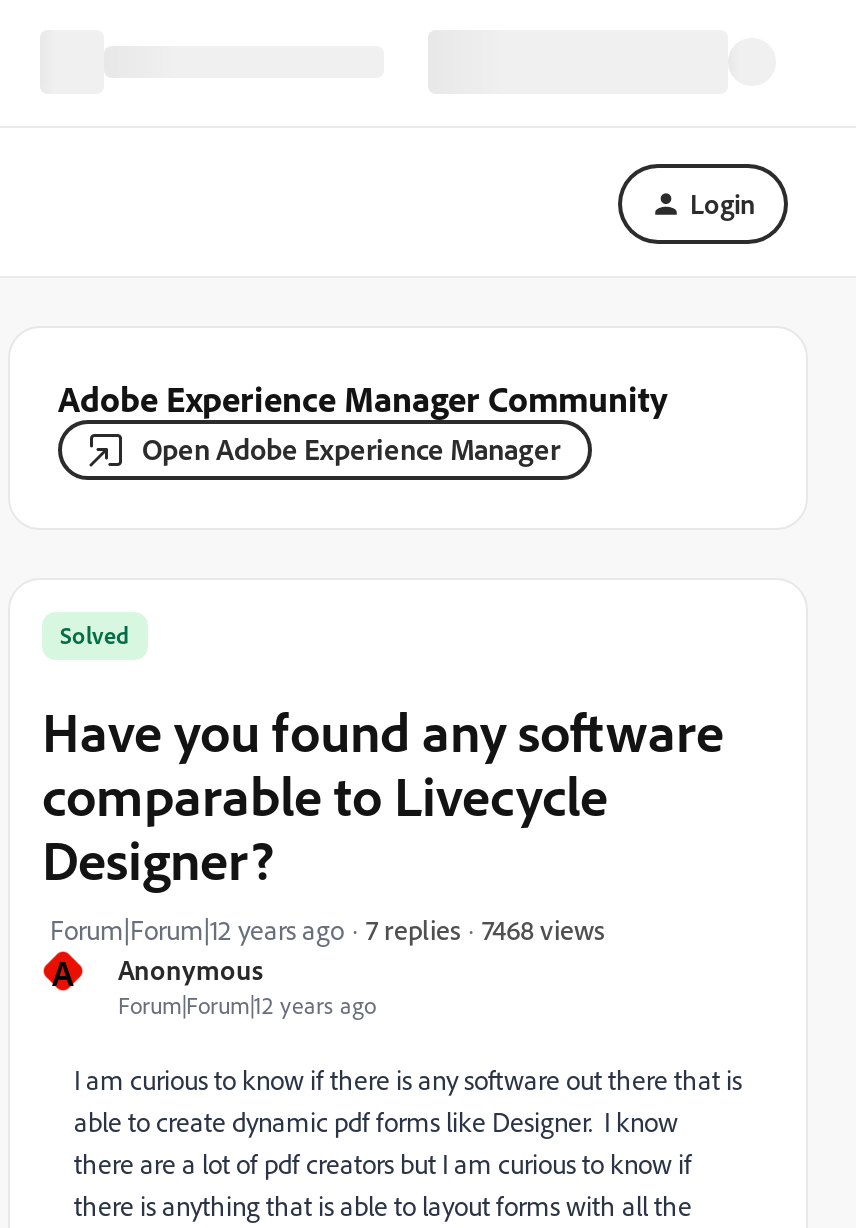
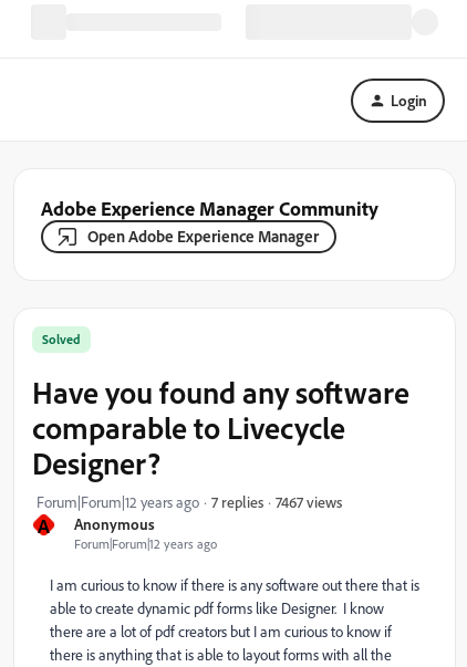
- 7468 views
+ 7467 views
